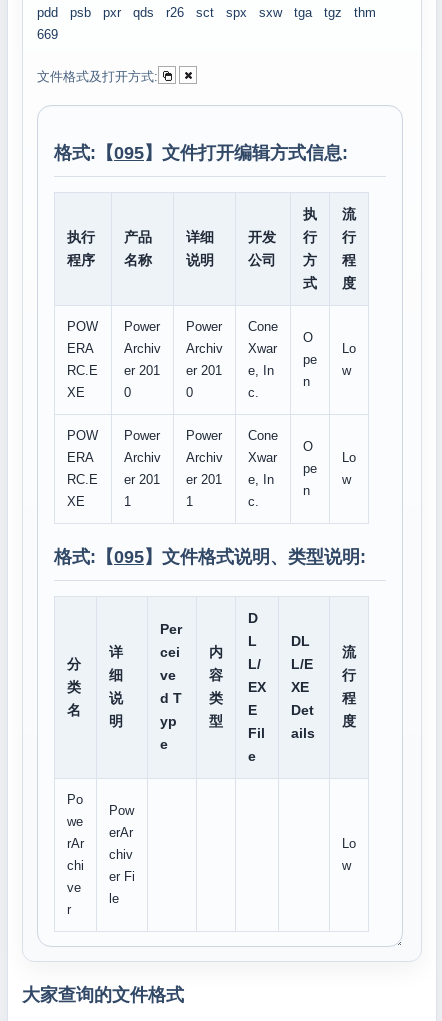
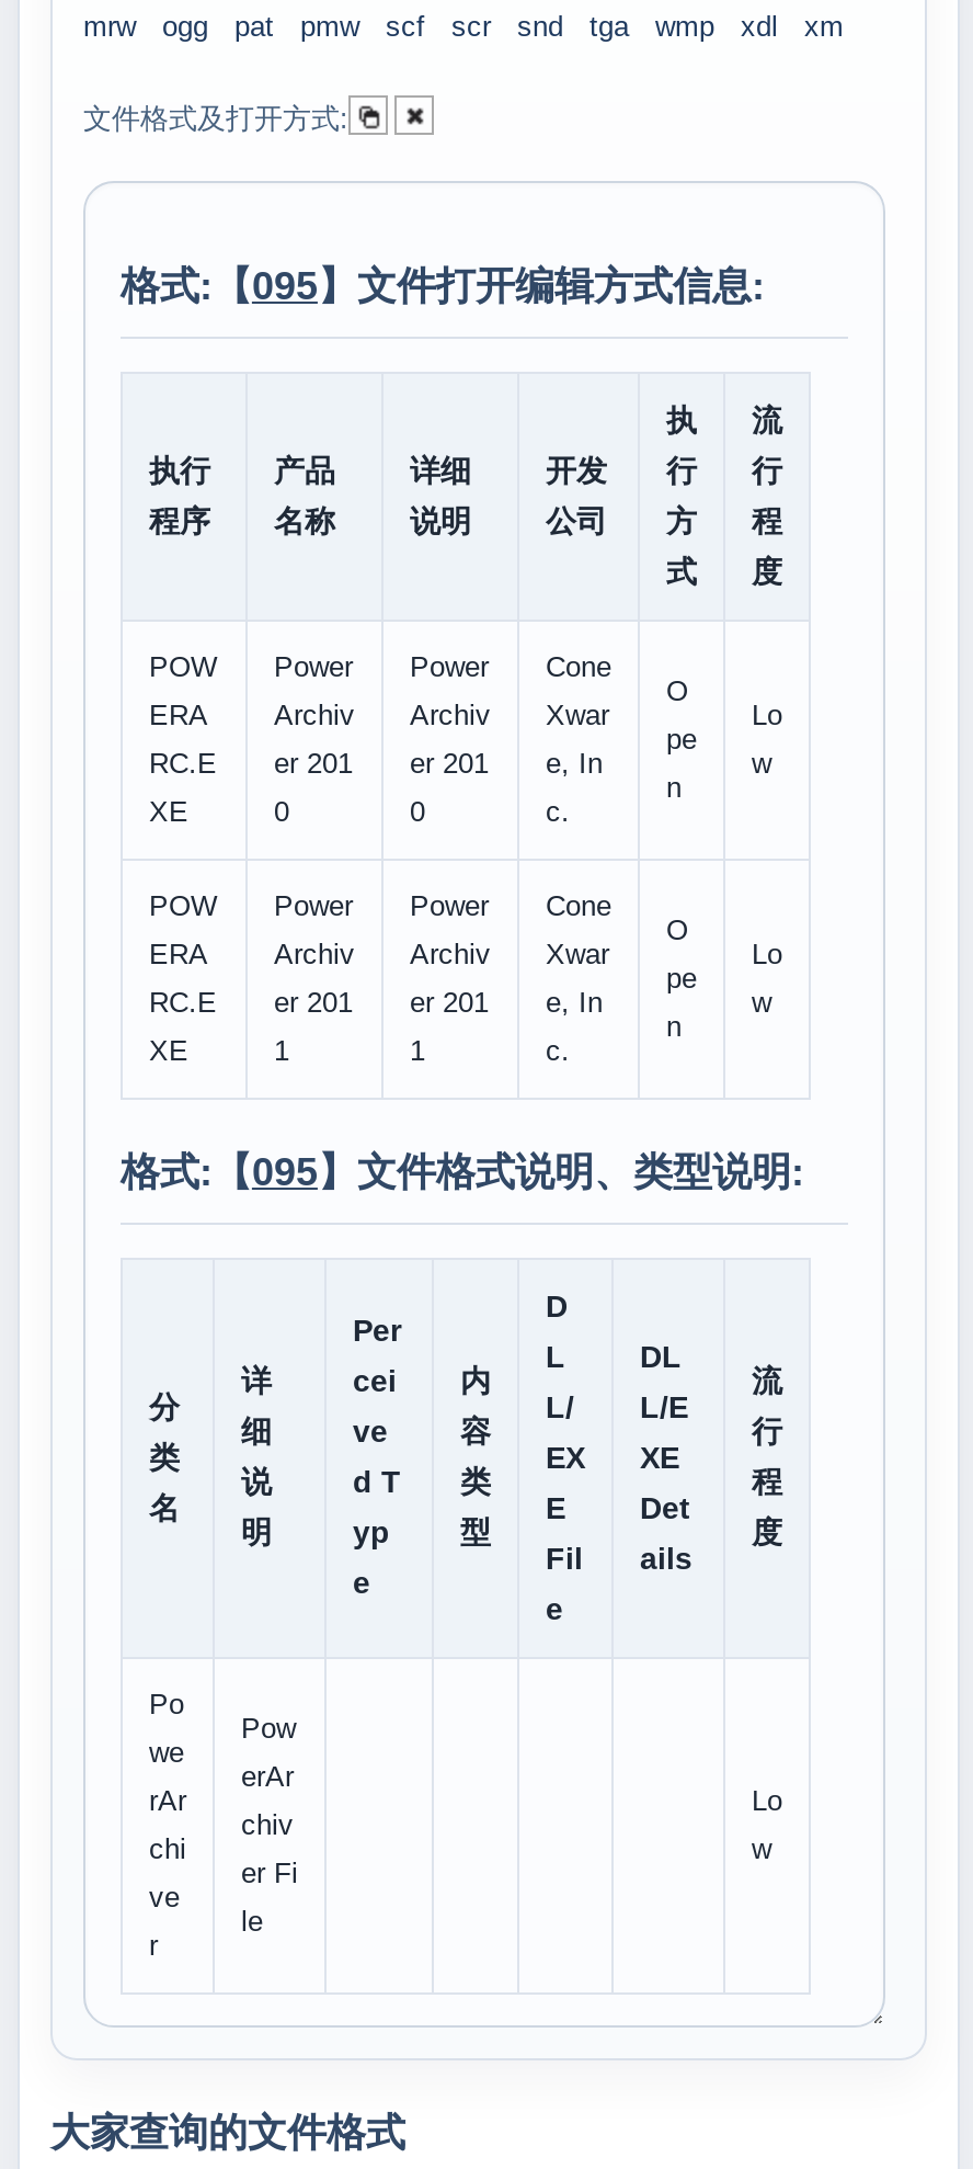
- pdd
- psb
- pxr
- qds
- r26
- sct
- spx
- sxw
+ mrw
+ ogg
+ pat
+ pmw
+ scf
+ scr
+ snd

- tgz
- thm
- 669
+ wmp
+ xdl
+ xm
